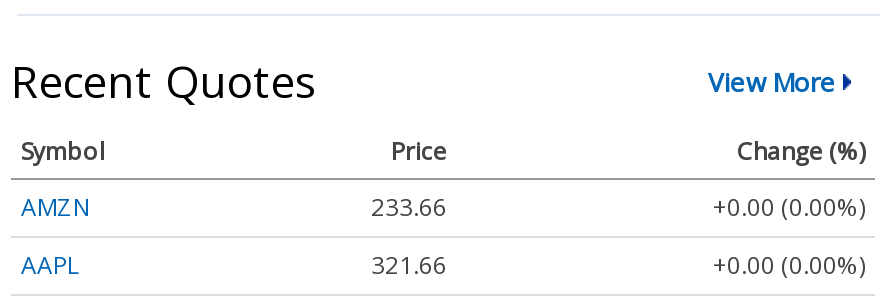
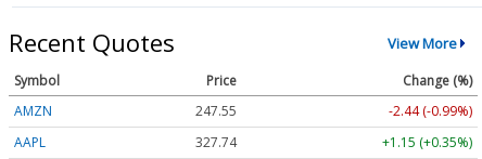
- 233.66
+ 247.55

- +0.00 (0.00%)
+ -2.44 (-0.99%)

- 321.66
+ 327.74

- +0.00 (0.00%)
+ +1.15 (+0.35%)
